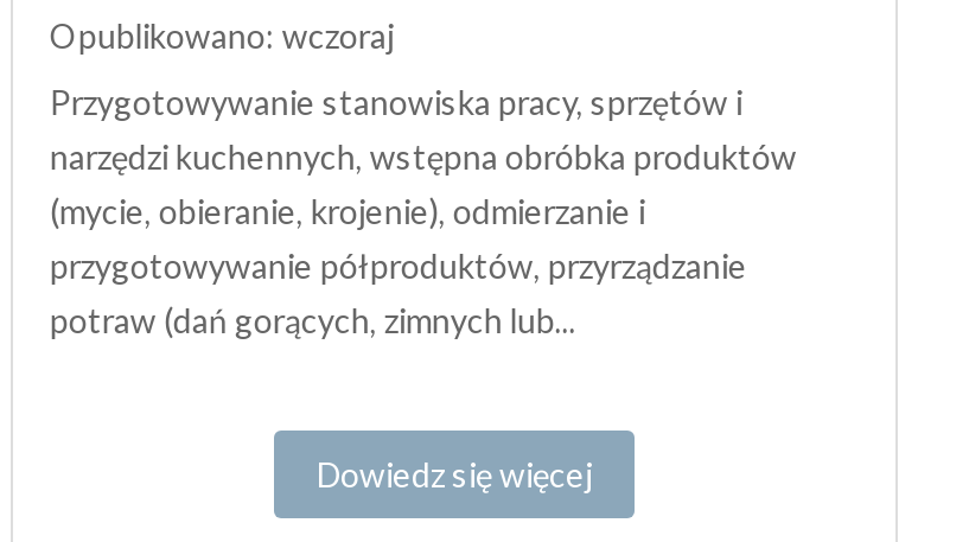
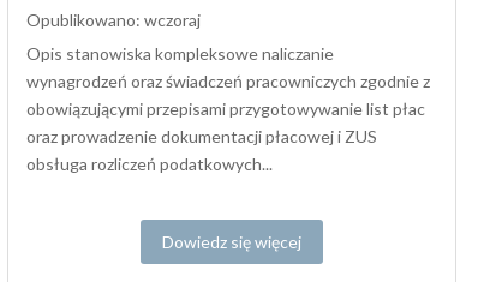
- Przygotowywanie stanowiska pracy, sprzętów i
- narzędzi kuchennych, wstępna obróbka produktów
- (mycie, obieranie, krojenie), odmierzanie i
- przygotowywanie półproduktów, przyrządzanie
- potraw (dań gorących, zimnych lub...
+ Opis stanowiska kompleksowe naliczanie
+ wynagrodzeń oraz świadczeń pracowniczych zgodnie z
+ obowiązującymi przepisami przygotowywanie list płac
+ oraz prowadzenie dokumentacji płacowej i ZUS
+ obsługa rozliczeń podatkowych...
